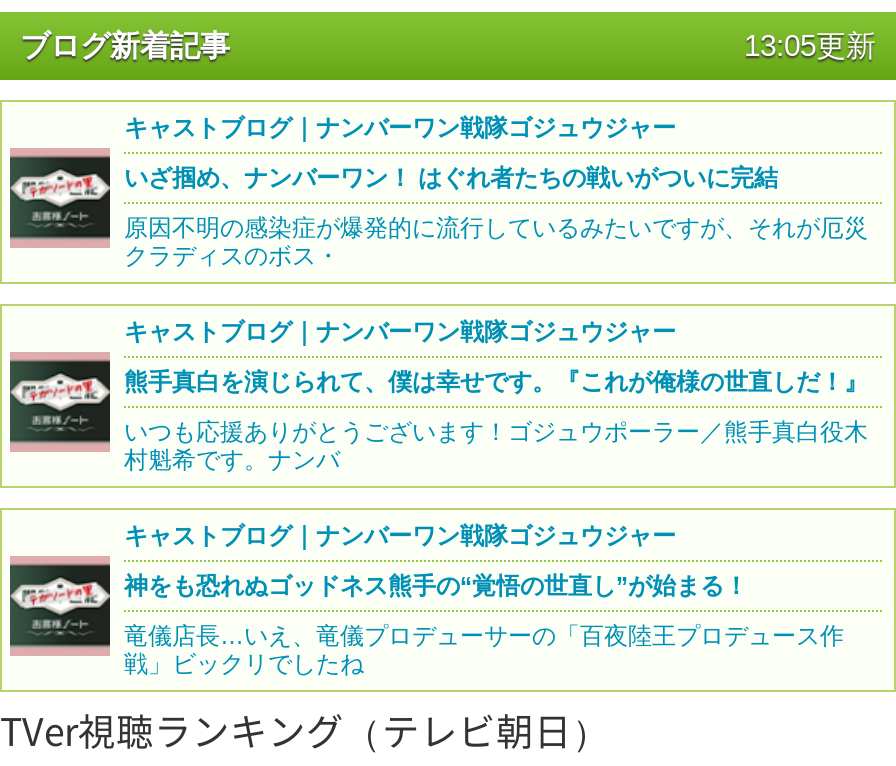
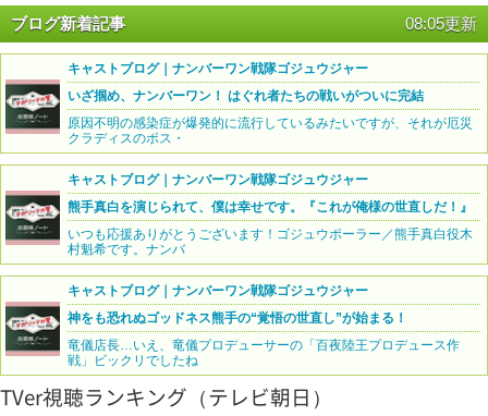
- 13:05更新
+ 08:05更新
